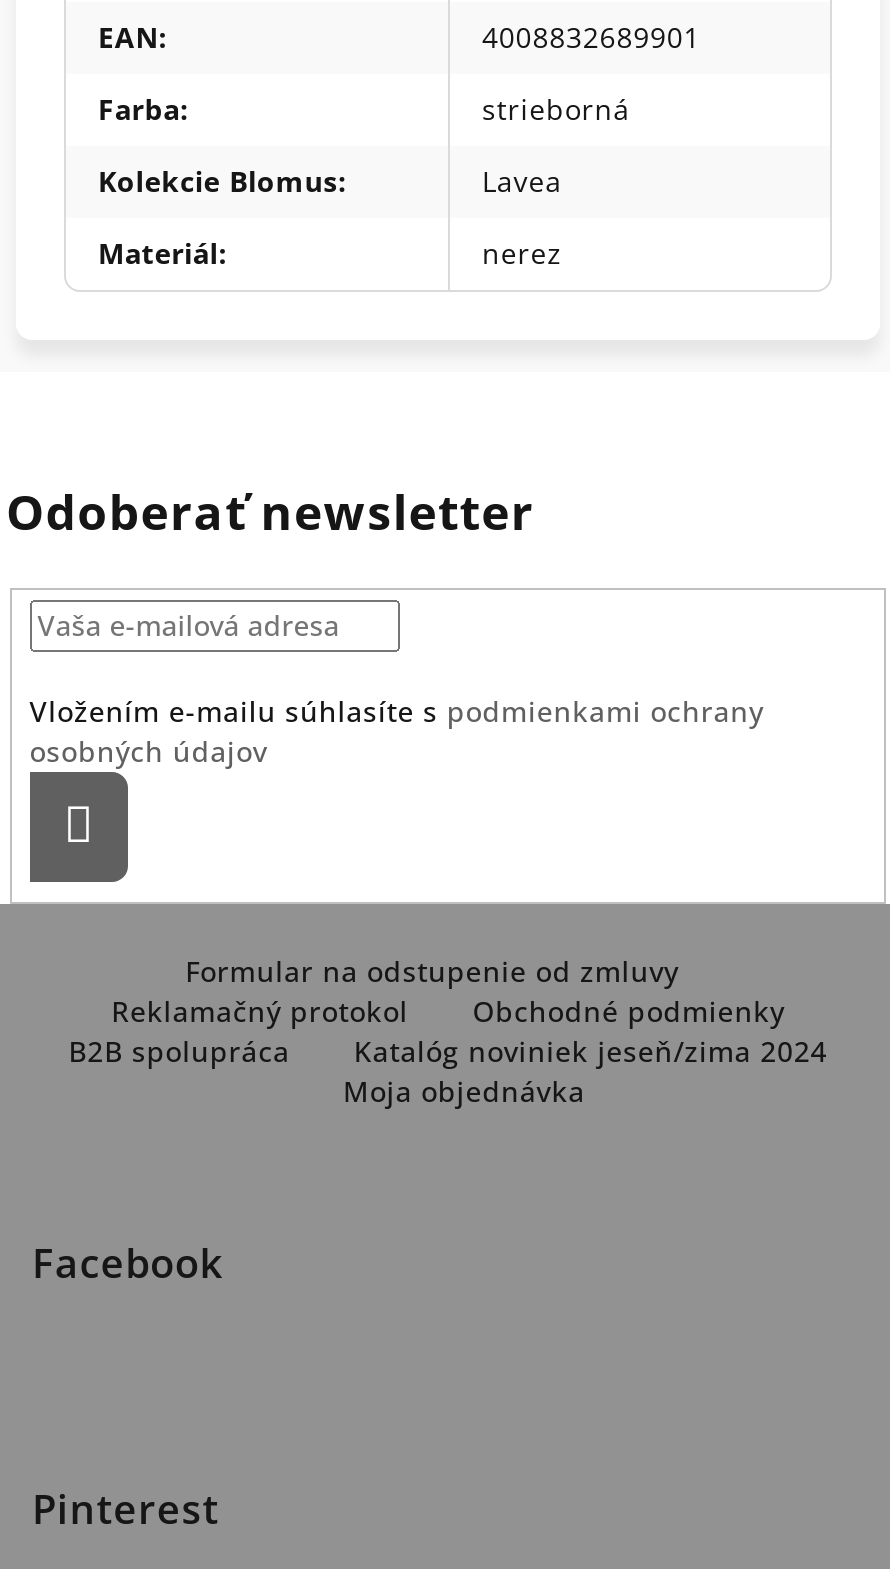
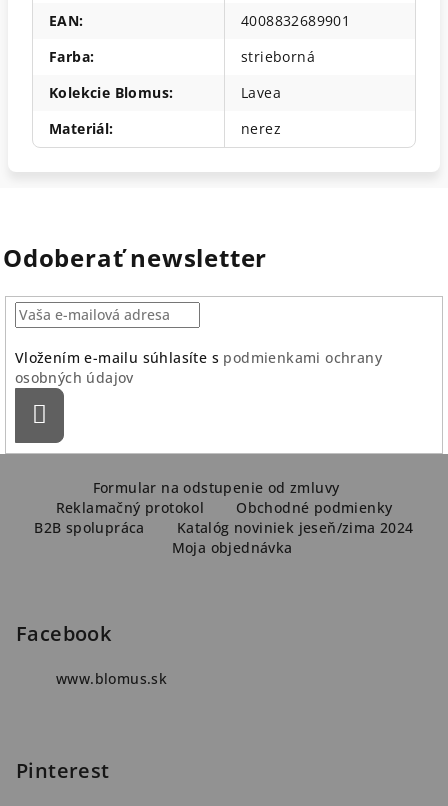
+ www.blomus.sk
